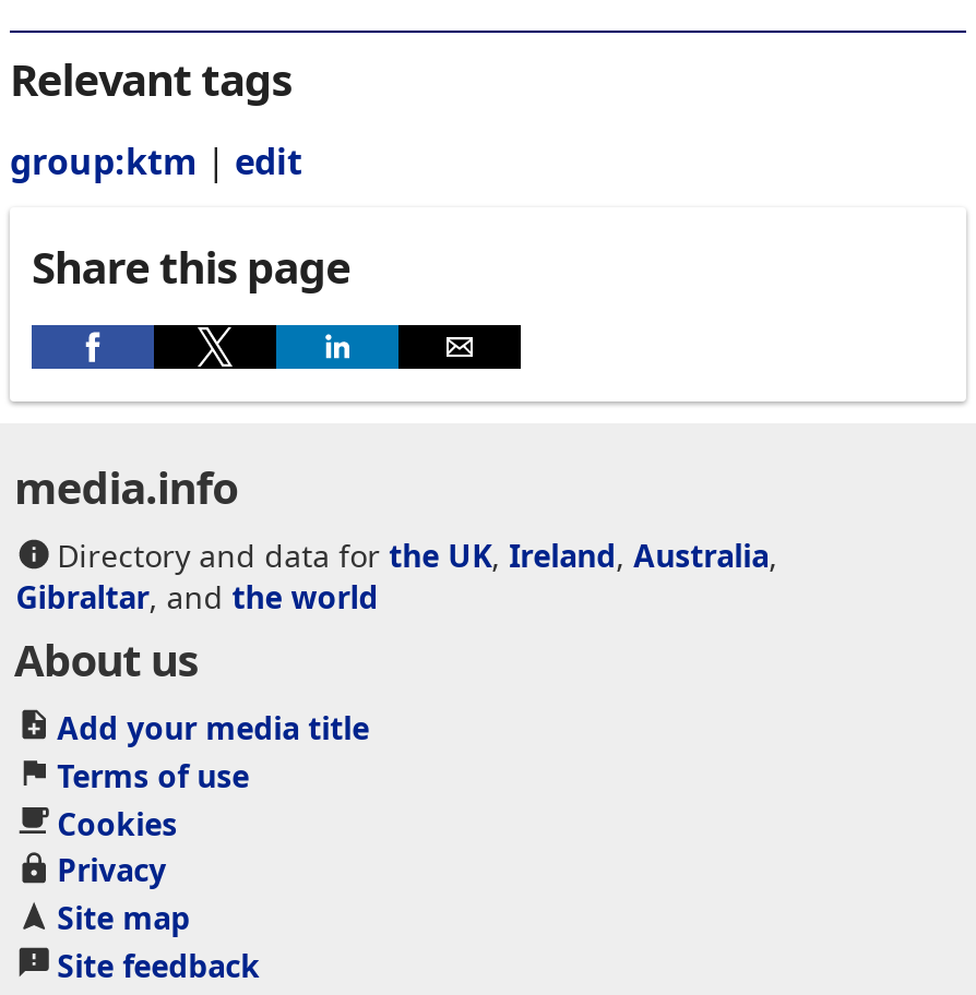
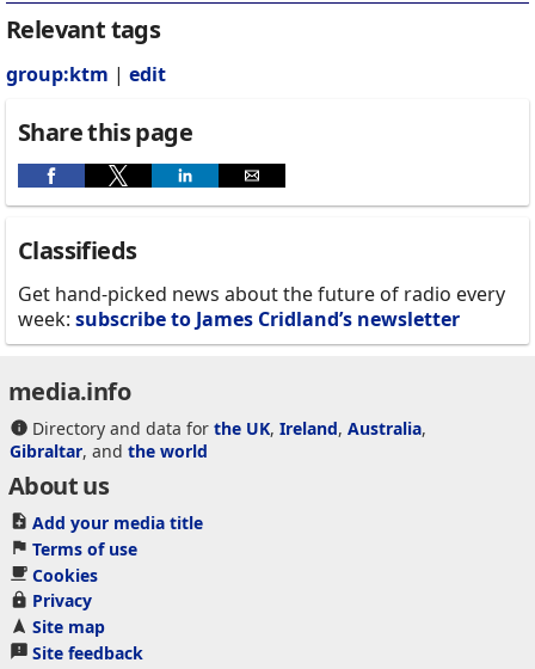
+ Classifieds
+ Get hand-picked news about the future of radio every
+ week: subscribe to James Cridland’s newsletter
